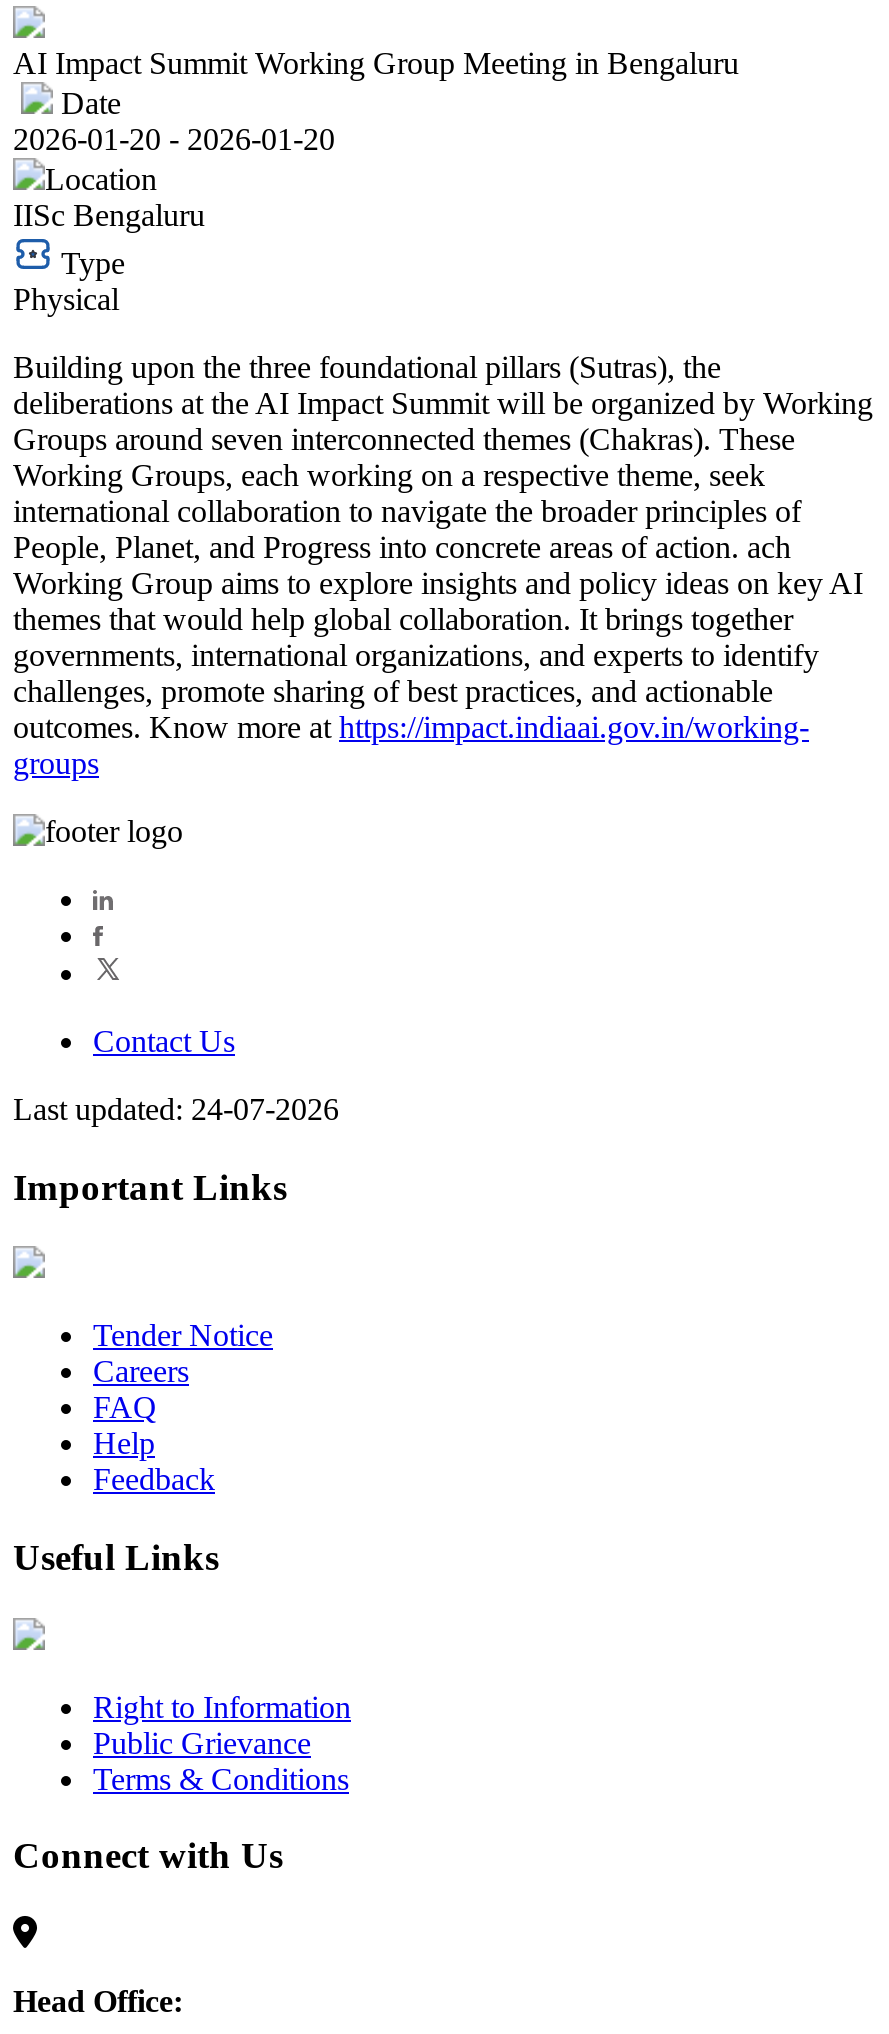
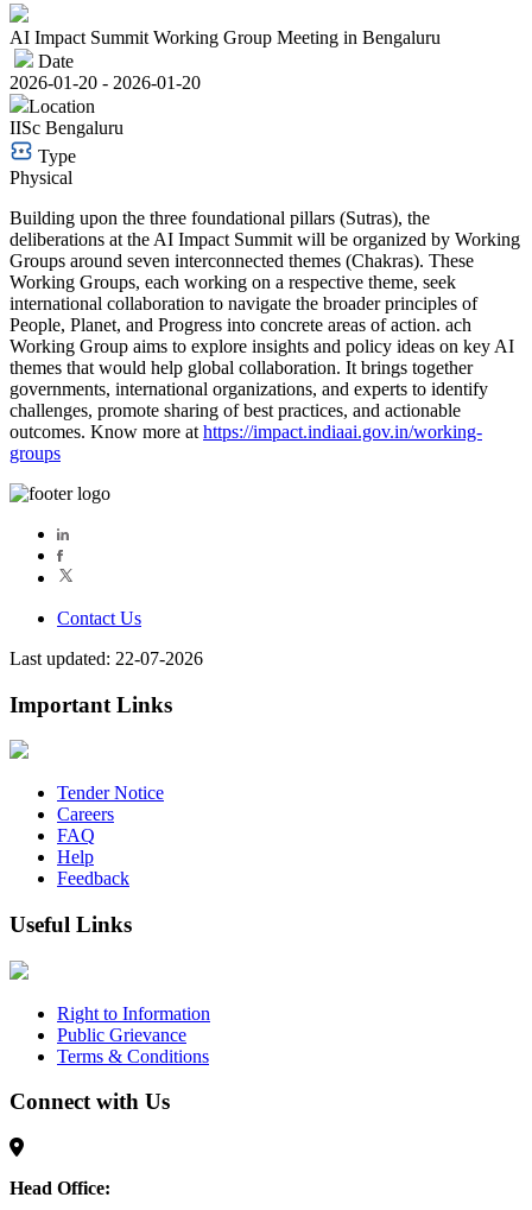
- Last updated: 24-07-2026
+ Last updated: 22-07-2026
